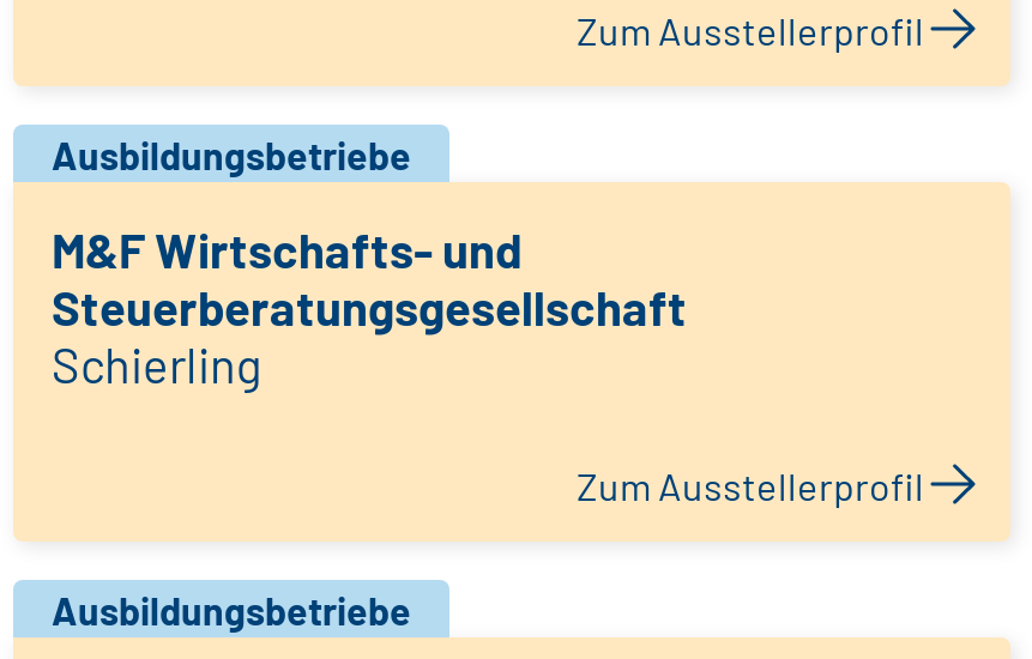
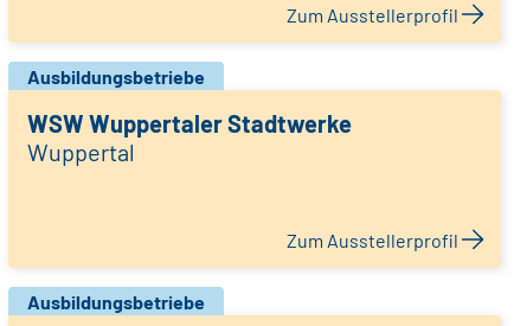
- M&F Wirtschafts- und
- Steuerberatungsgesellschaft
- Schierling
+ WSW Wuppertaler Stadtwerke
+ Wuppertal
